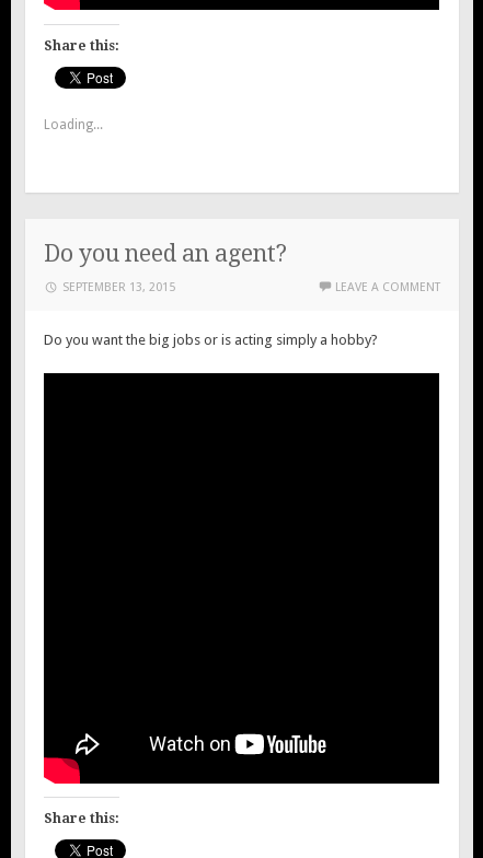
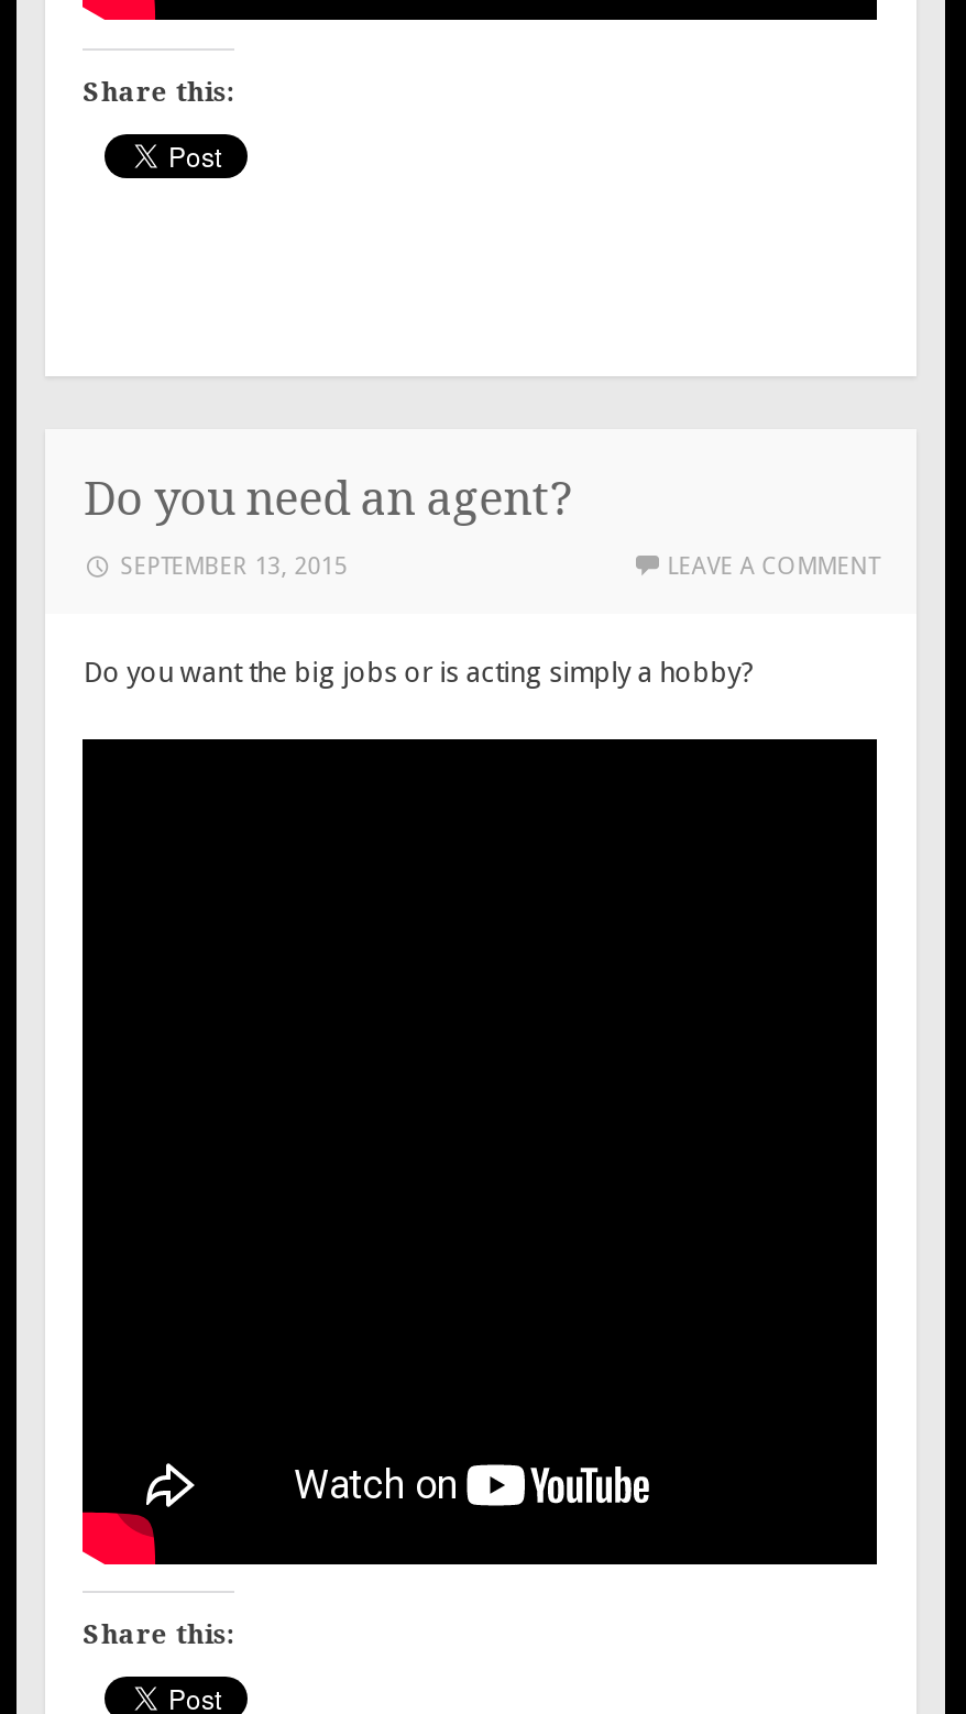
- Loading...
